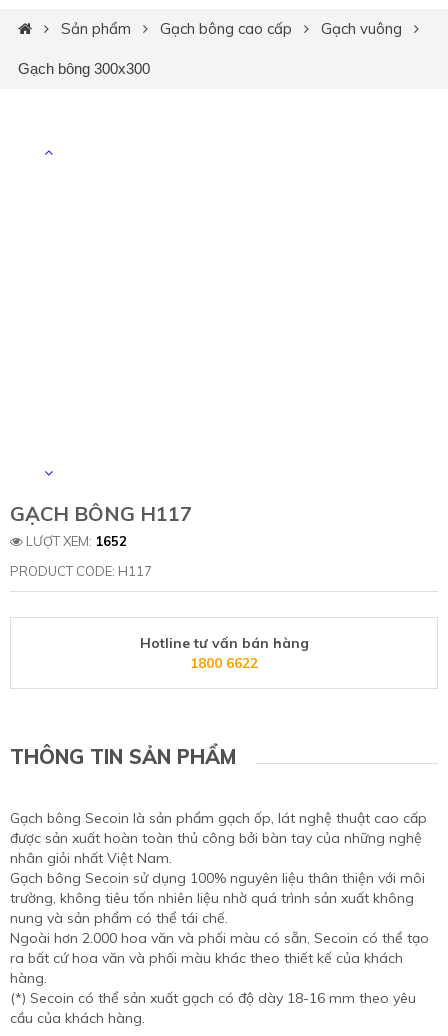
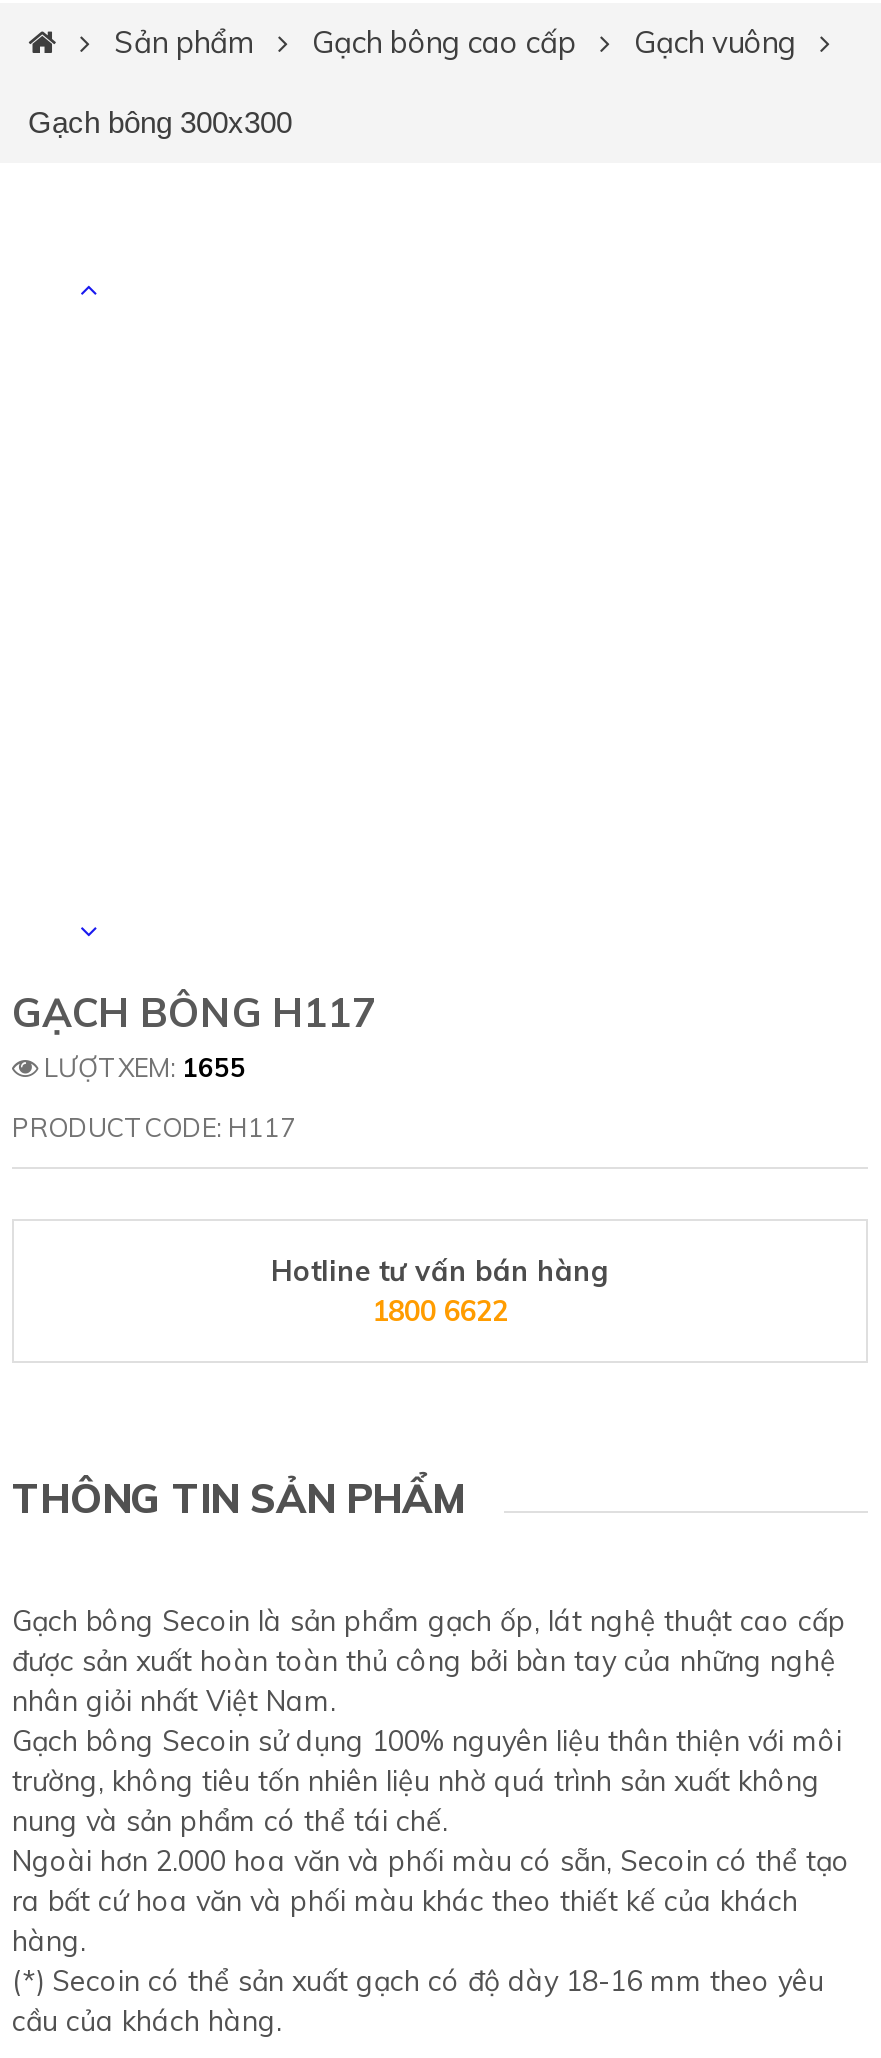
- LƯỢT XEM: 1652
+ LƯỢT XEM: 1655
